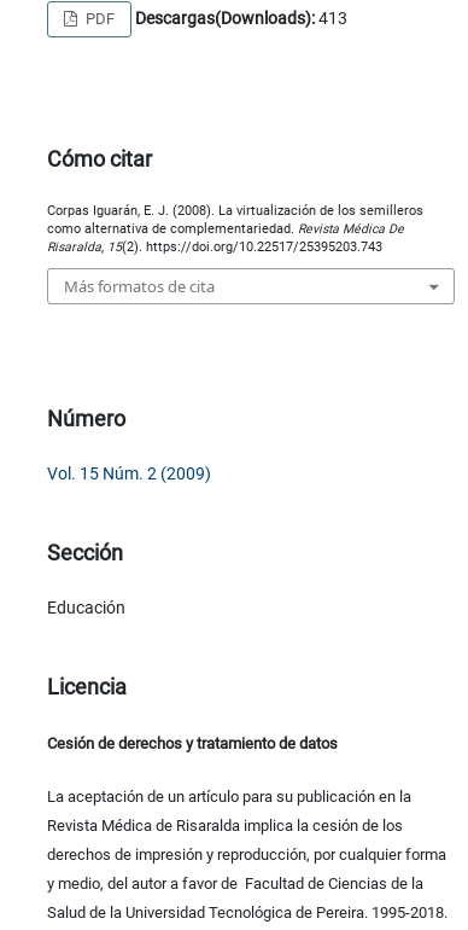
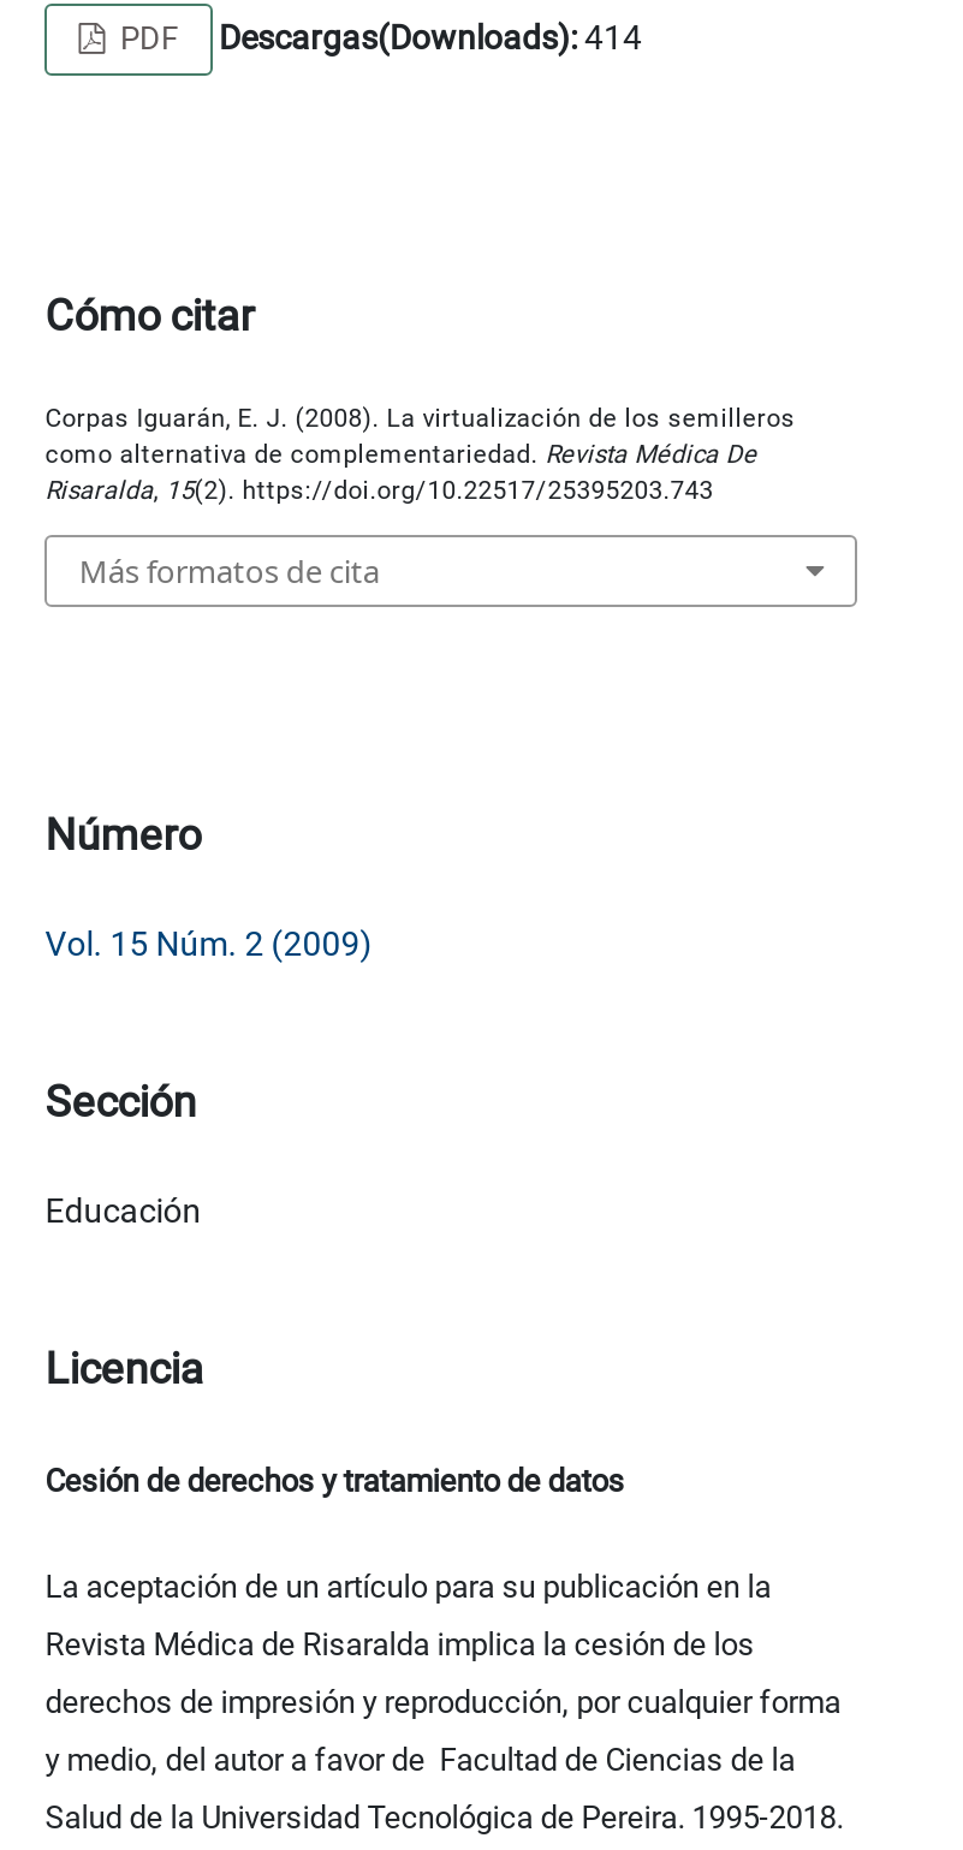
- Descargas(Downloads): 413
+ Descargas(Downloads): 414
